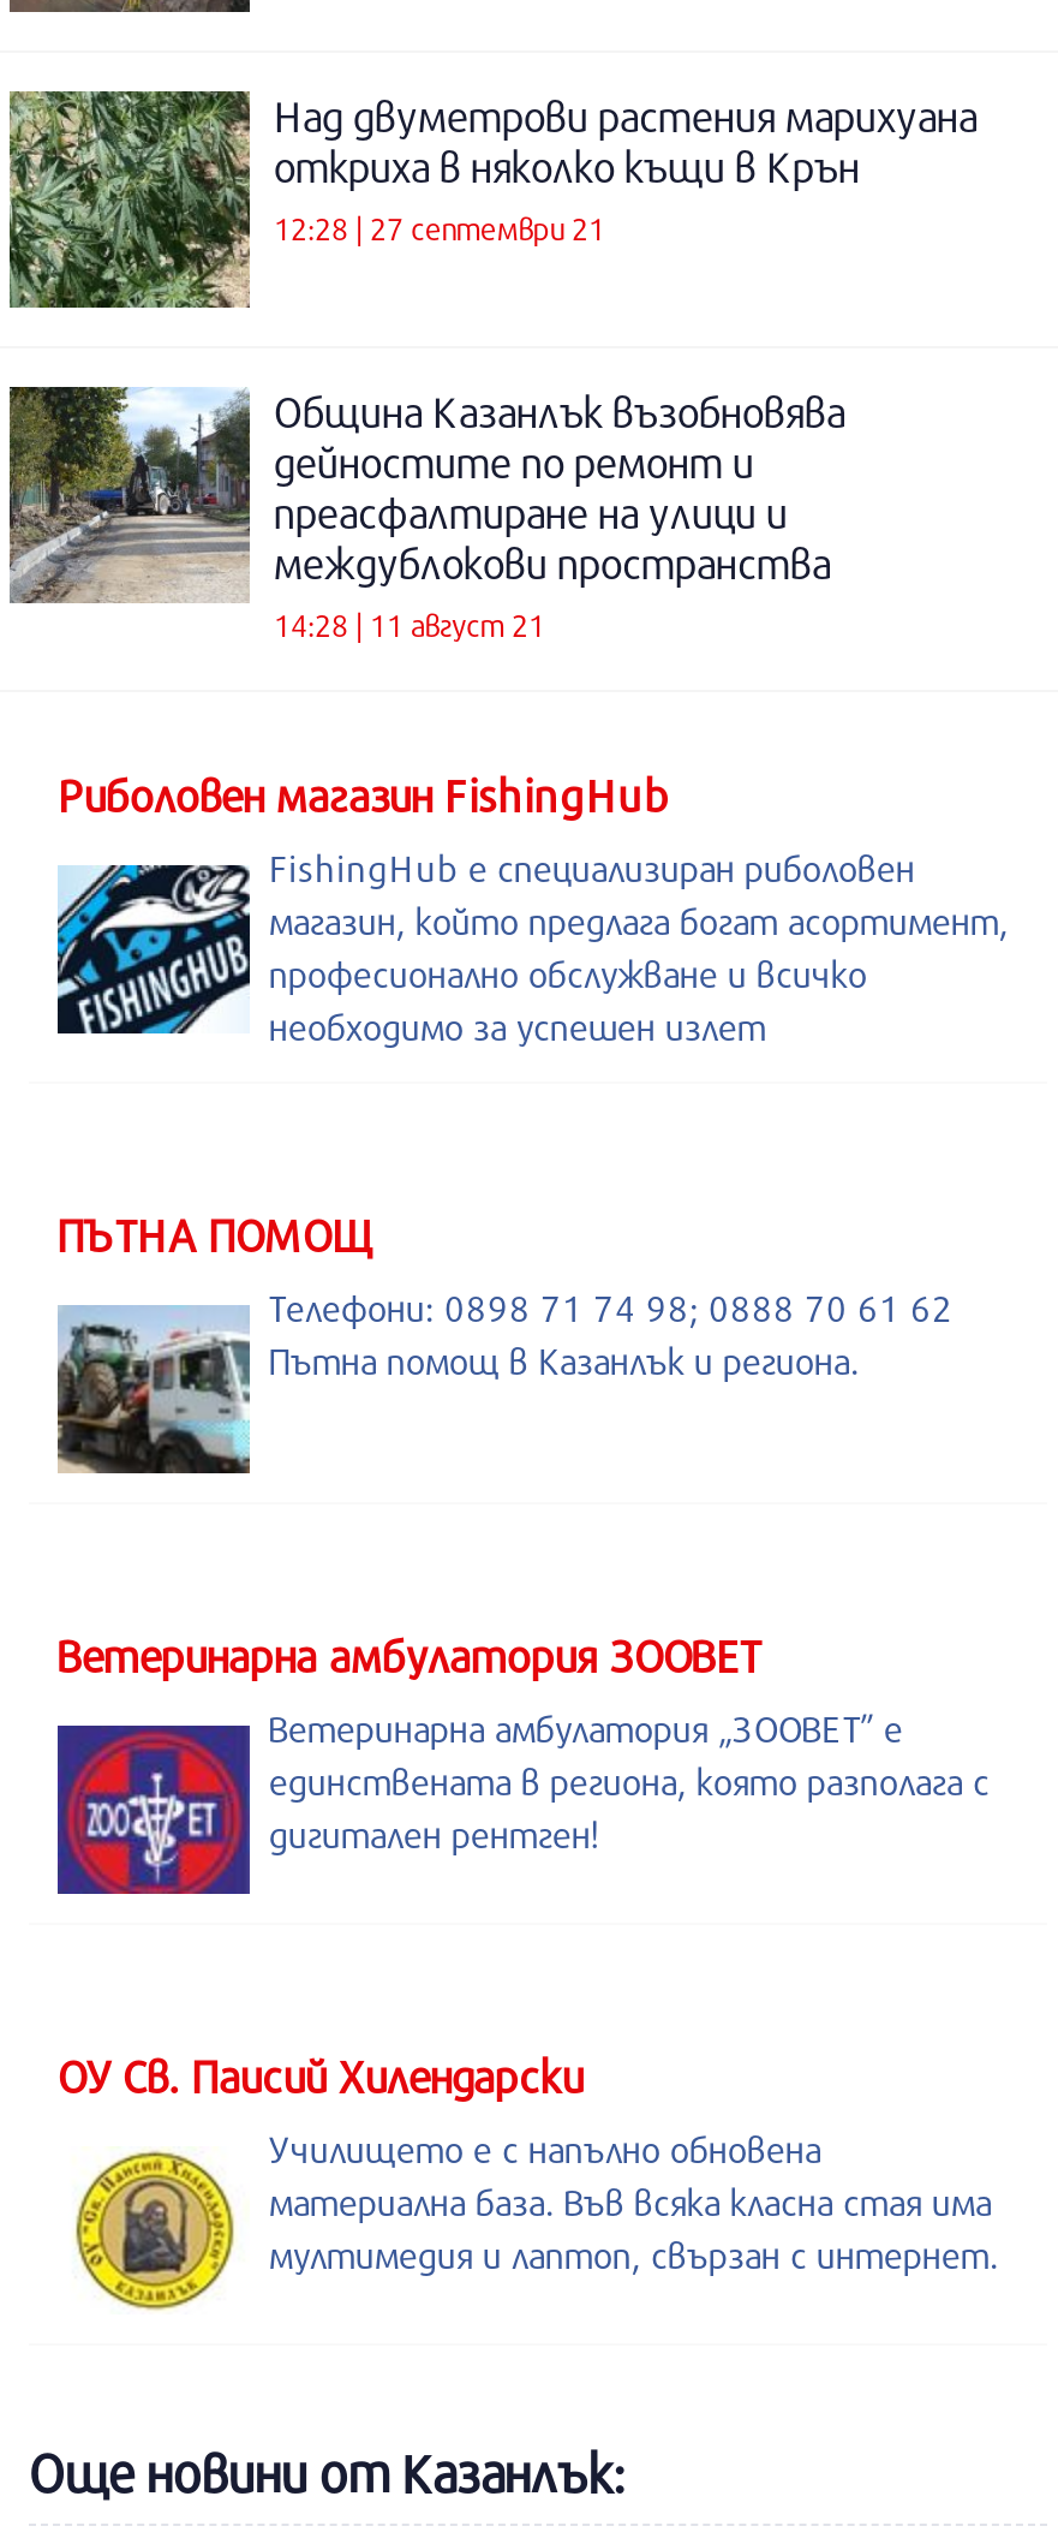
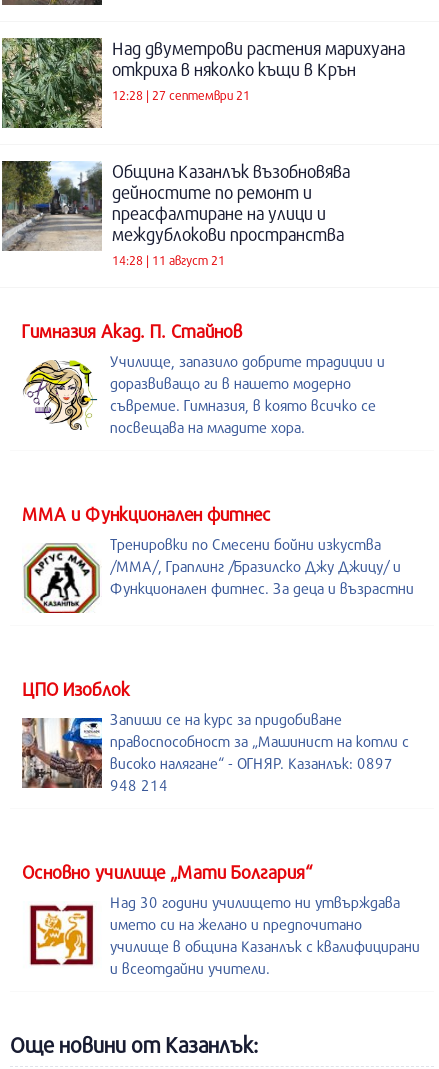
- Риболовен магазин FishingHub
+ Гимназия Акад. П. Стайнов

- [image]
- FishingHub е специализиран риболовен
- магазин, който предлага богат асортимент,
- професионално обслужване и всичко
- необходимо за успешен излет
+ [image]
+ Училище, запазило добрите традиции и
+ доразвиващо ги в нашето модерно
+ съвремие. Гимназия, в която всичко се
+ посвещава на младите хора.

- ПЪТНА ПОМОЩ
+ ММА и Функционален фитнес

- [image]
- Телефони: 0898 71 74 98; 0888 70 61 62
- Пътна помощ в Казанлък и региона.
+ [image]
+ Тренировки по Смесени бойни изкуства
+ /MMA/, Граплинг /Бразилско Джу Джицу/ и
+ Функционален фитнес. За деца и възрастни

- Ветеринарна амбулатория ЗООВЕТ
+ ЦПО Изоблок

- [image]
- Ветеринарна амбулатория „ЗООВЕТ” е
- единствената в региона, която разполага с
- дигитален рентген!
+ [image]
+ Запиши се на курс за придобиване
+ правоспособност за „Машинист на котли с
+ високо налягане“ - ОГНЯР. Казанлък: 0897
+ 948 214

- ОУ Св. Паисий Хилендарски
+ Основно училище „Мати Болгария“

- [image]
- Училището е с напълно обновена
- материална база. Във всяка класна стая има
- мултимедия и лаптоп, свързан с интернет.
+ [image]
+ Над 30 години училището ни утвърждава
+ името си на желано и предпочитано
+ училище в община Казанлък с квалифицирани
+ и всеотдайни учители.
